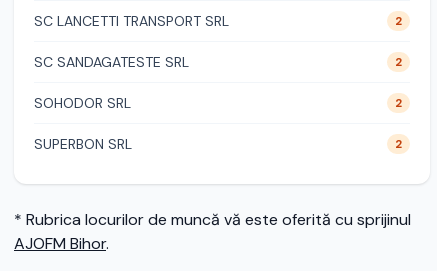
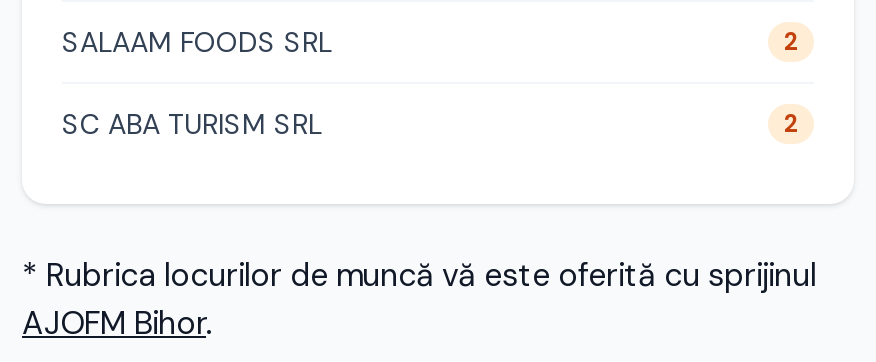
- SC LANCETTI TRANSPORT SRL
+ SALAAM FOODS SRL

- SC SANDAGATESTE SRL
- 2
- SOHODOR SRL
- 2
- SUPERBON SRL
+ SC ABA TURISM SRL
